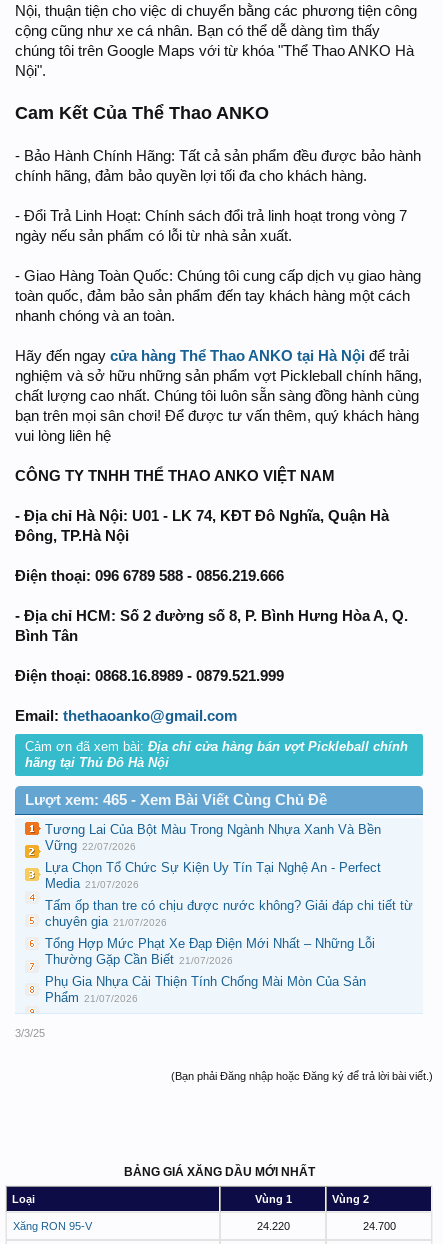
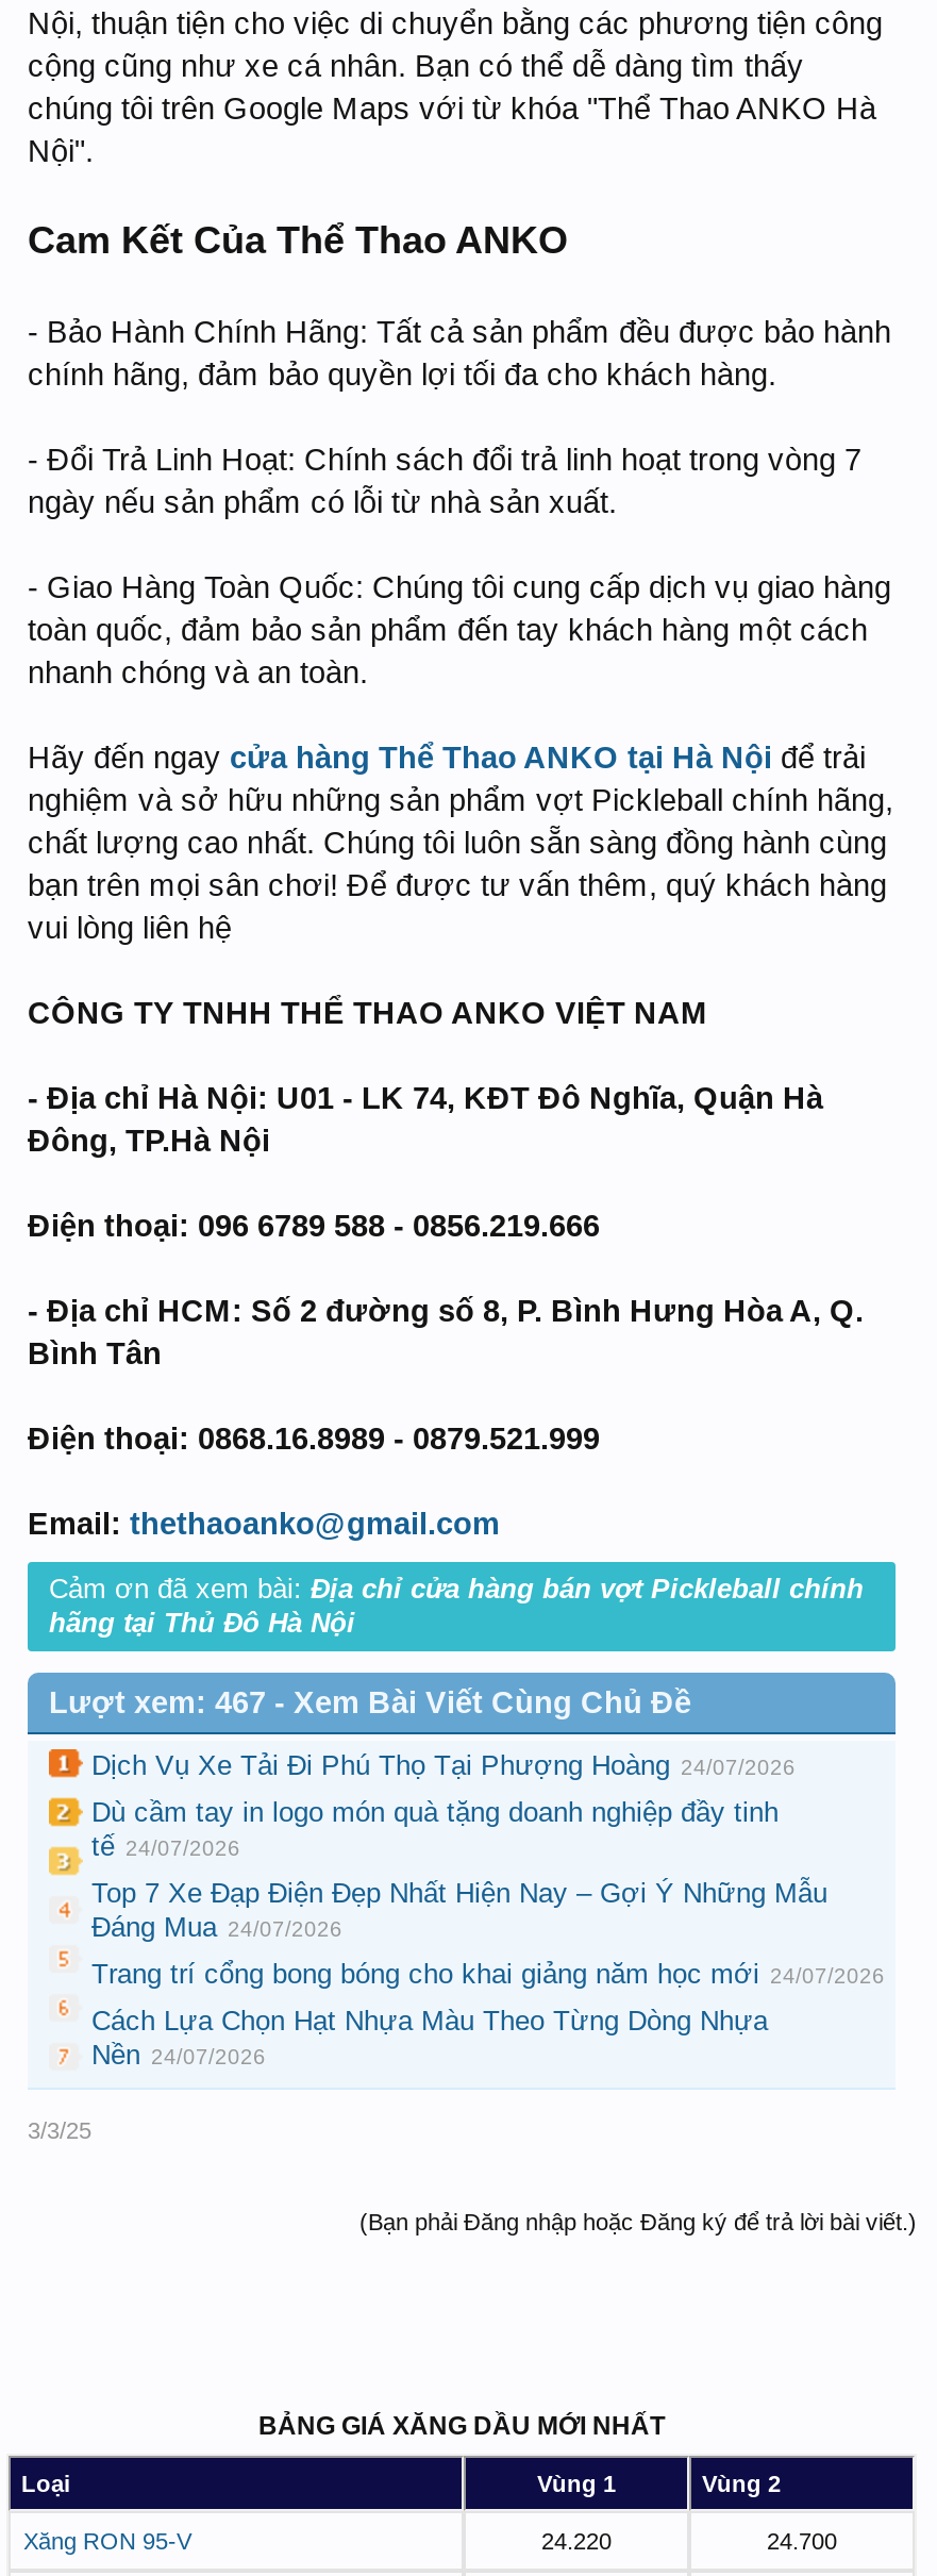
- Lượt xem: 465 - Xem Bài Viết Cùng Chủ Đề
+ Lượt xem: 467 - Xem Bài Viết Cùng Chủ Đề

- Tương Lai Của Bột Màu Trong Ngành Nhựa Xanh Và Bền
- Vững 22/07/2026
+ Dịch Vụ Xe Tải Đi Phú Thọ Tại Phượng Hoàng 24/07/2026

- Lựa Chọn Tổ Chức Sự Kiện Uy Tín Tại Nghệ An - Perfect
- Media 21/07/2026
+ Dù cầm tay in logo món quà tặng doanh nghiệp đầy tinh
+ tế 24/07/2026

- Tấm ốp than tre có chịu được nước không? Giải đáp chi tiết từ
- chuyên gia 21/07/2026
+ Top 7 Xe Đạp Điện Đẹp Nhất Hiện Nay – Gợi Ý Những Mẫu
+ Đáng Mua 24/07/2026

- Tổng Hợp Mức Phạt Xe Đạp Điện Mới Nhất – Những Lỗi
- Thường Gặp Cần Biết 21/07/2026
+ Trang trí cổng bong bóng cho khai giảng năm học mới 24/07/2026

- Phụ Gia Nhựa Cải Thiện Tính Chống Mài Mòn Của Sản
- Phẩm 21/07/2026
+ Cách Lựa Chọn Hạt Nhựa Màu Theo Từng Dòng Nhựa
+ Nền 24/07/2026
